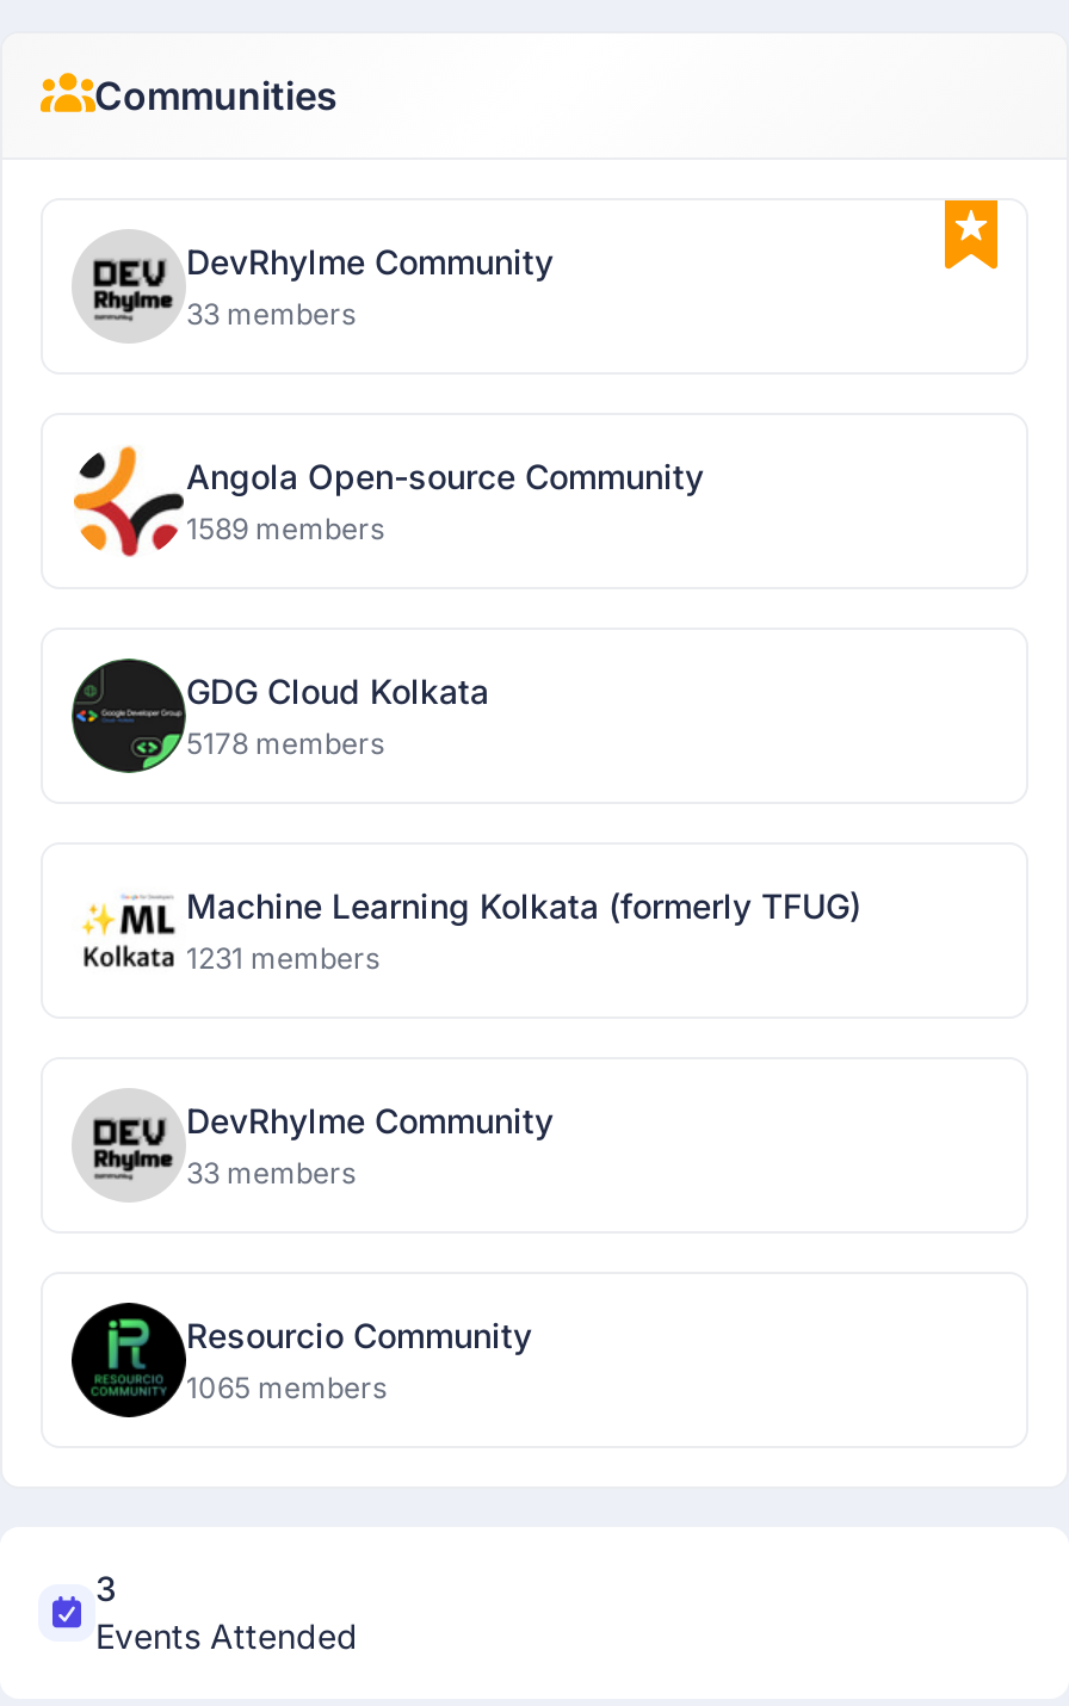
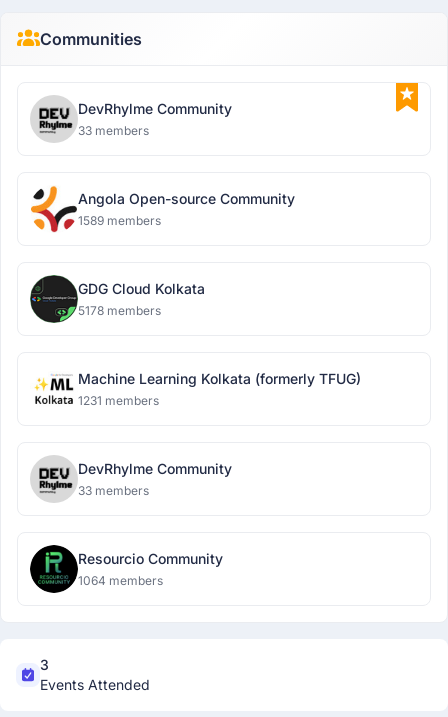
- 1065 members
+ 1064 members
